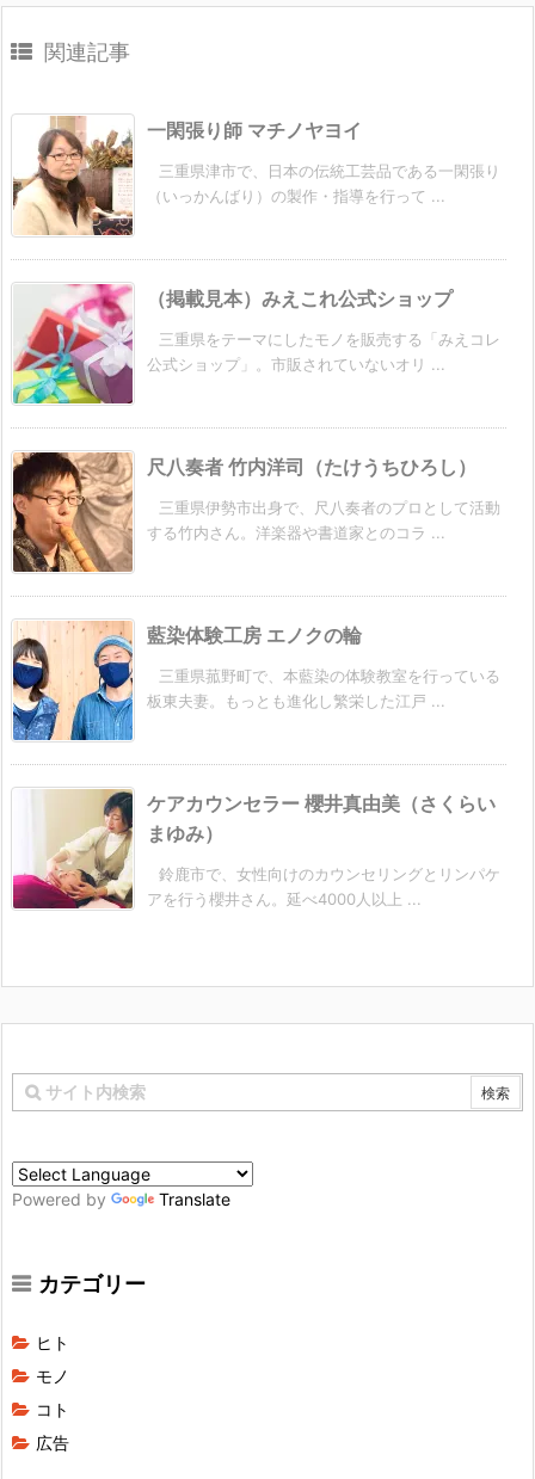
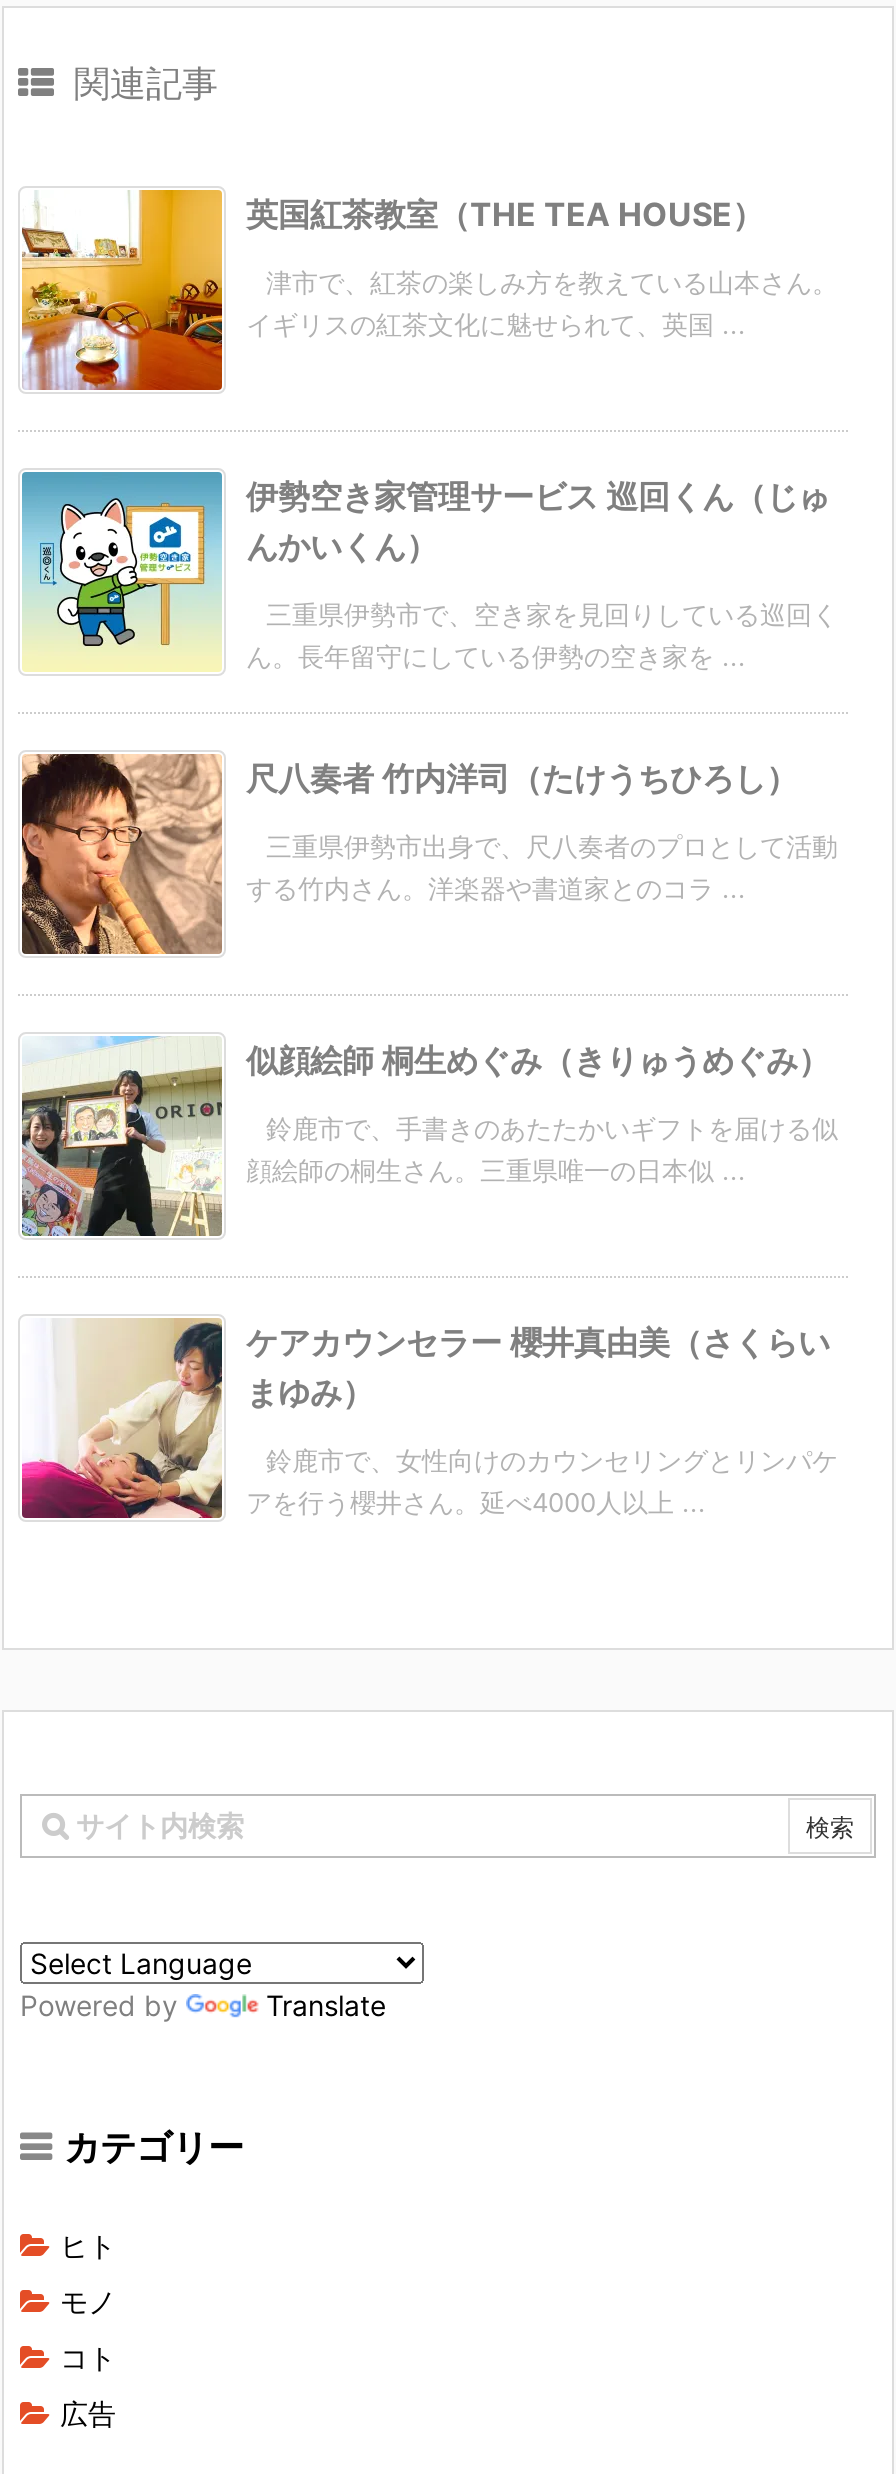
- [image]
- 一閑張り師 マチノヤヨイ
+ [image]
+ 英国紅茶教室（THE TEA HOUSE）

- 三重県津市で、日本の伝統工芸品である一閑張り
- （いっかんばり）の製作・指導を行って ...
+ 津市で、紅茶の楽しみ方を教えている山本さん。
+ イギリスの紅茶文化に魅せられて、英国 ...

- [image]
- （掲載見本）みえこれ公式ショップ
+ [image]
+ 伊勢空き家管理サービス 巡回くん（じゅ
+ んかいくん）

- 三重県をテーマにしたモノを販売する「みえコレ
- 公式ショップ」。市販されていないオリ ...
+ 三重県伊勢市で、空き家を見回りしている巡回く
+ ん。長年留守にしている伊勢の空き家を ...

- [image]
- 藍染体験工房 エノクの輪
+ [image]
+ 似顔絵師 桐生めぐみ（きりゅうめぐみ）

- 三重県菰野町で、本藍染の体験教室を行っている
- 板東夫妻。もっとも進化し繁栄した江戸 ...
+ 鈴鹿市で、手書きのあたたかいギフトを届ける似
+ 顔絵師の桐生さん。三重県唯一の日本似 ...
